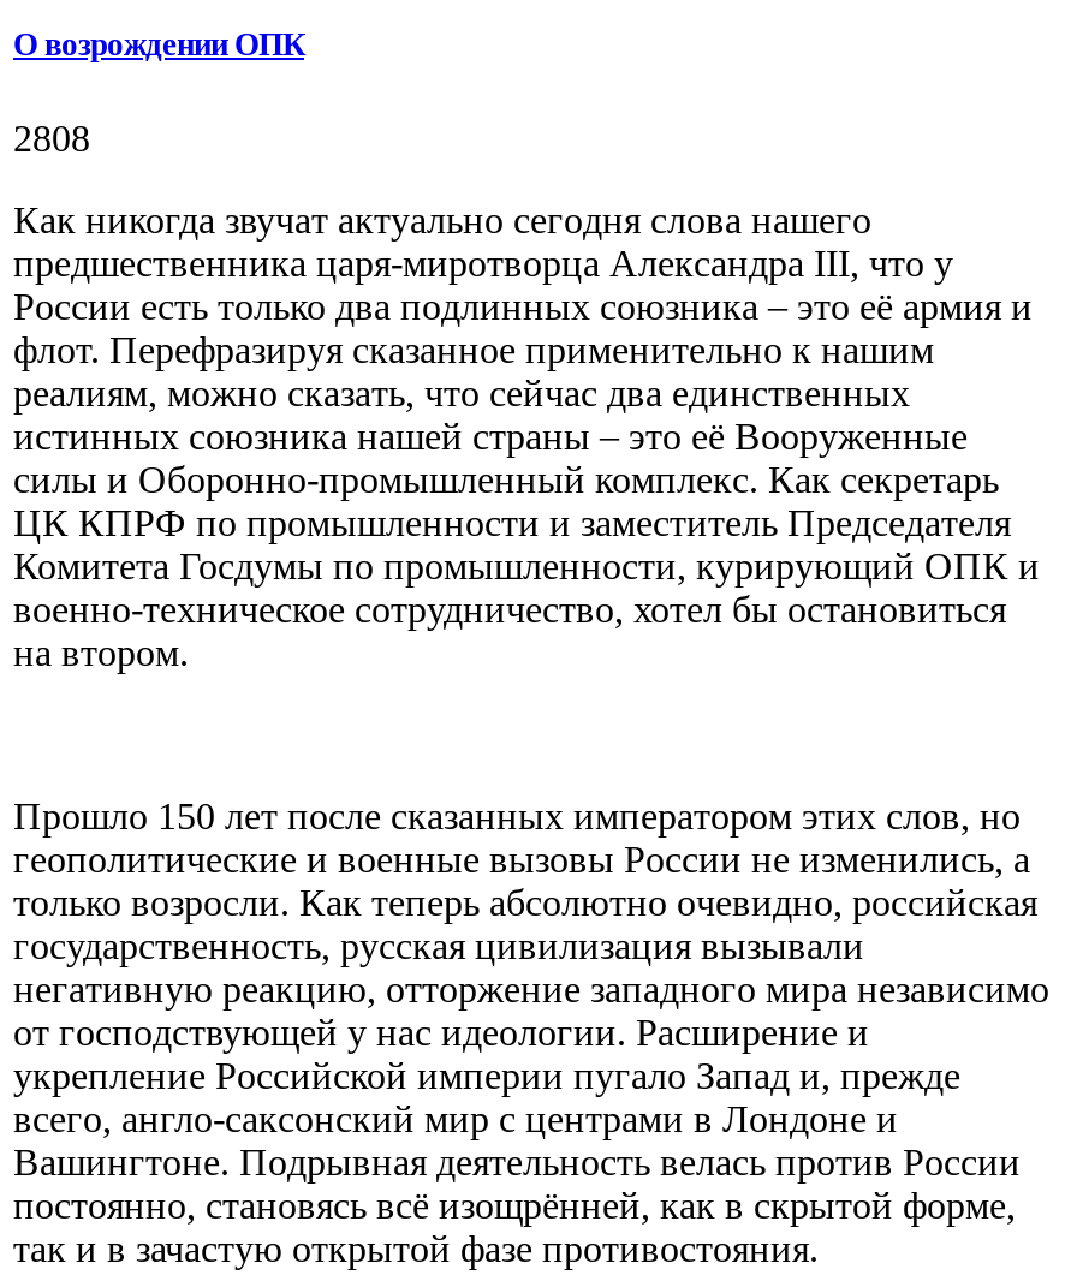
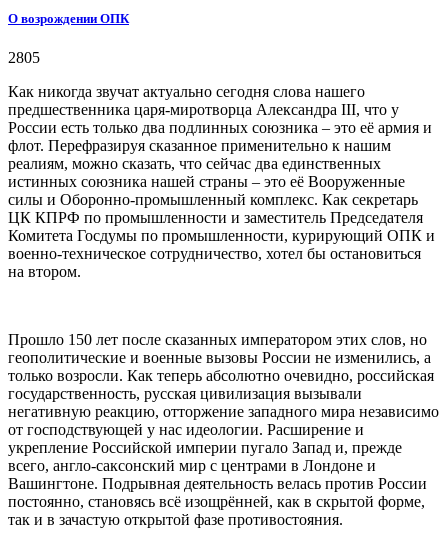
- 2808
+ 2805
